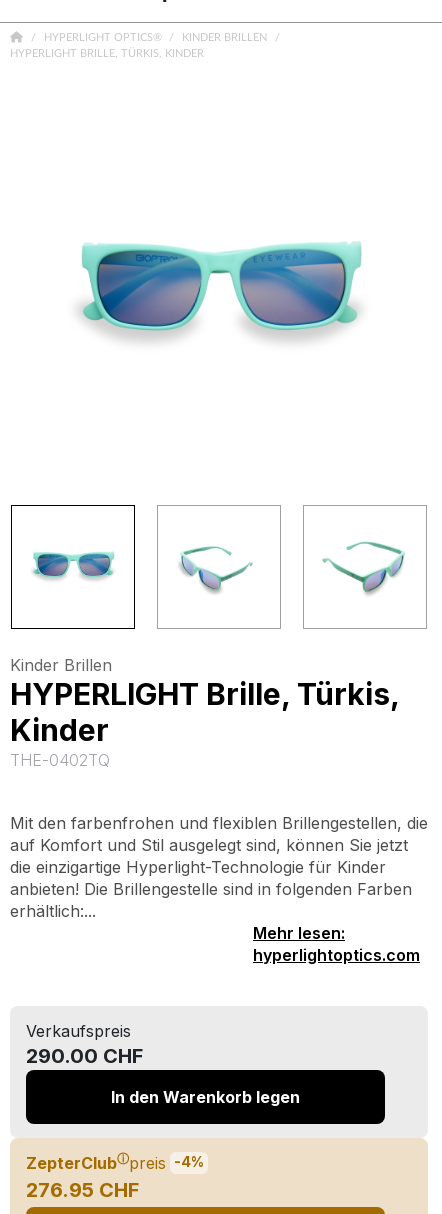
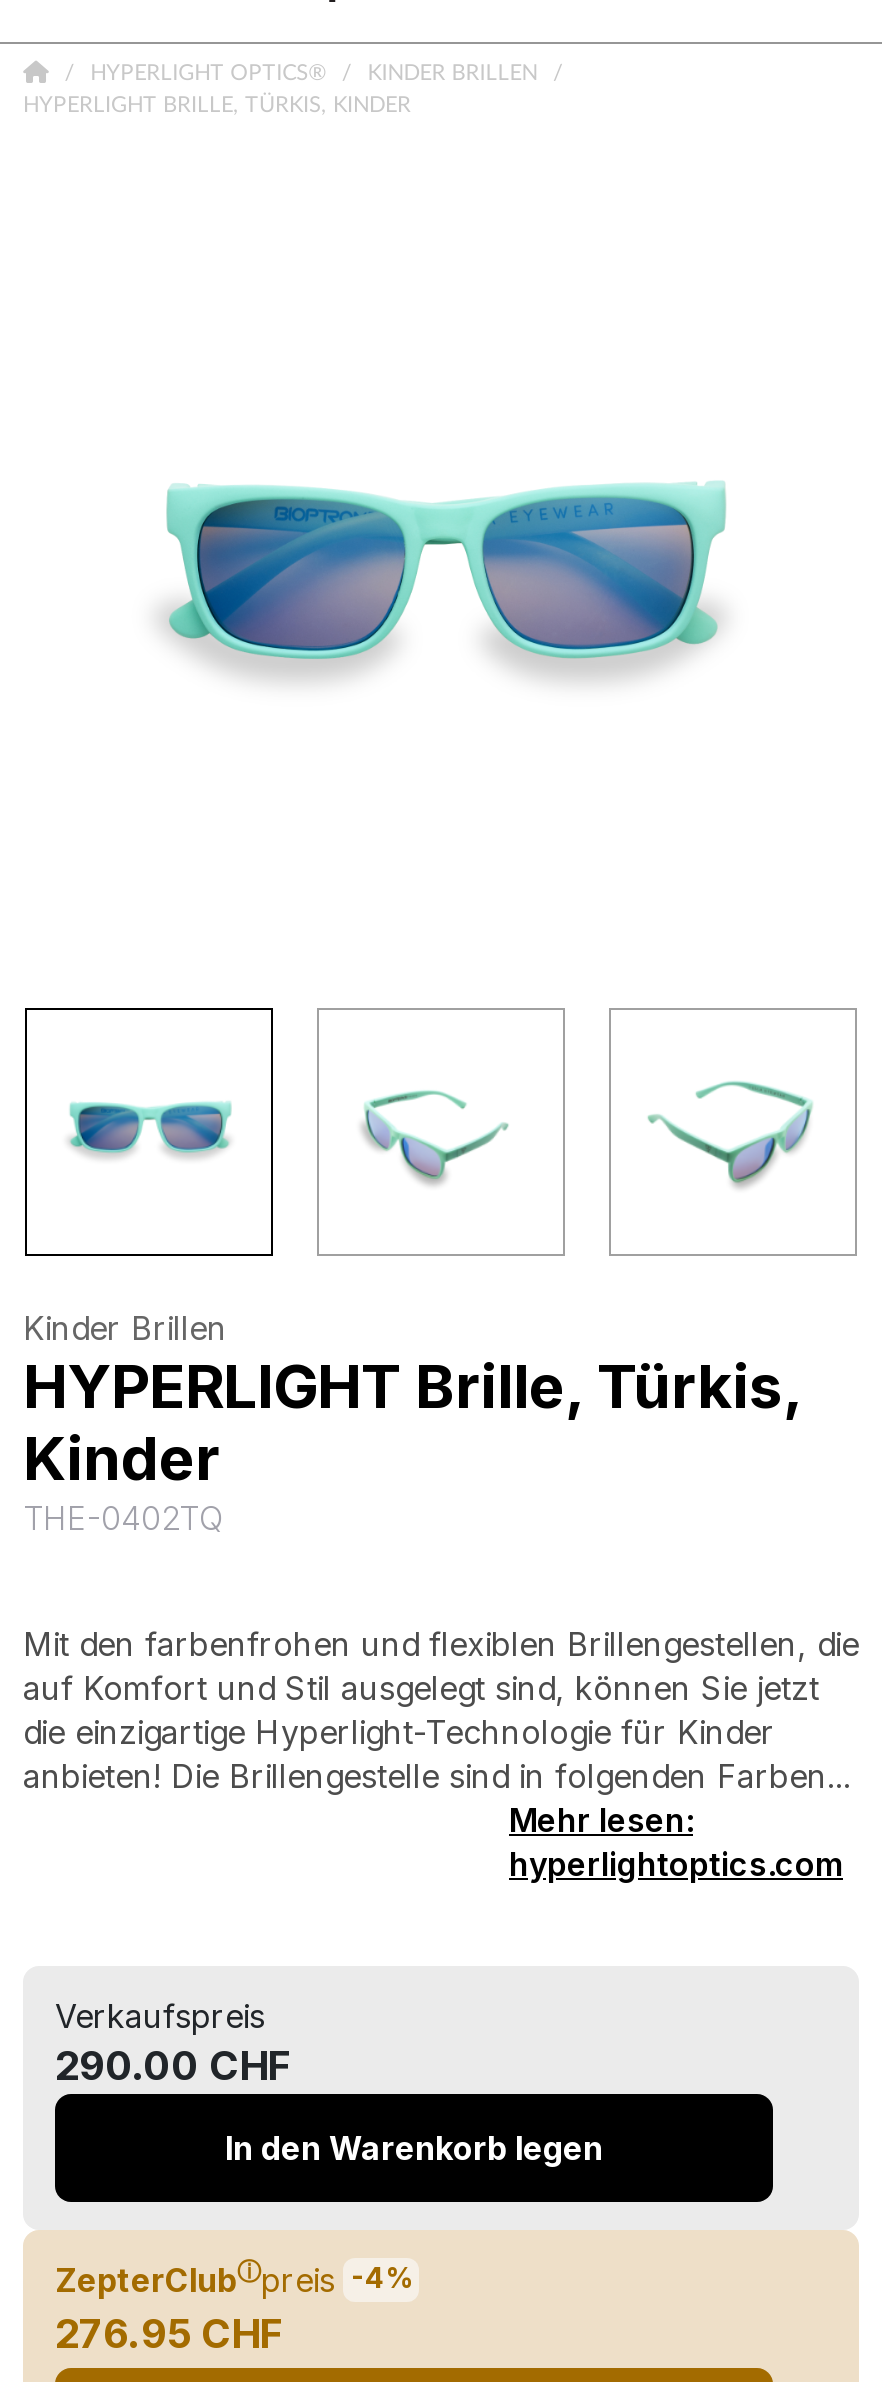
- anbieten! Die Brillengestelle sind in folgenden Farben
- erhältlich:...
+ anbieten! Die Brillengestelle sind in folgenden Farben...
